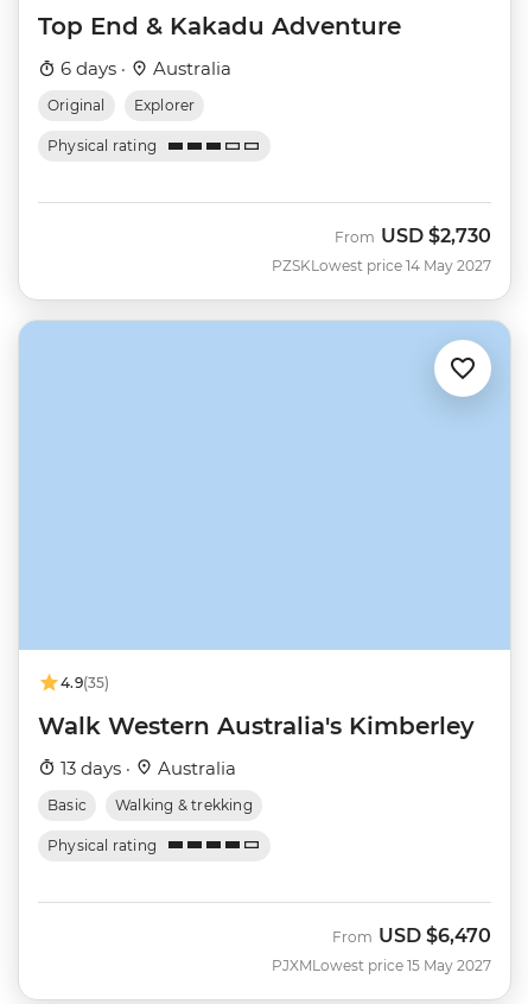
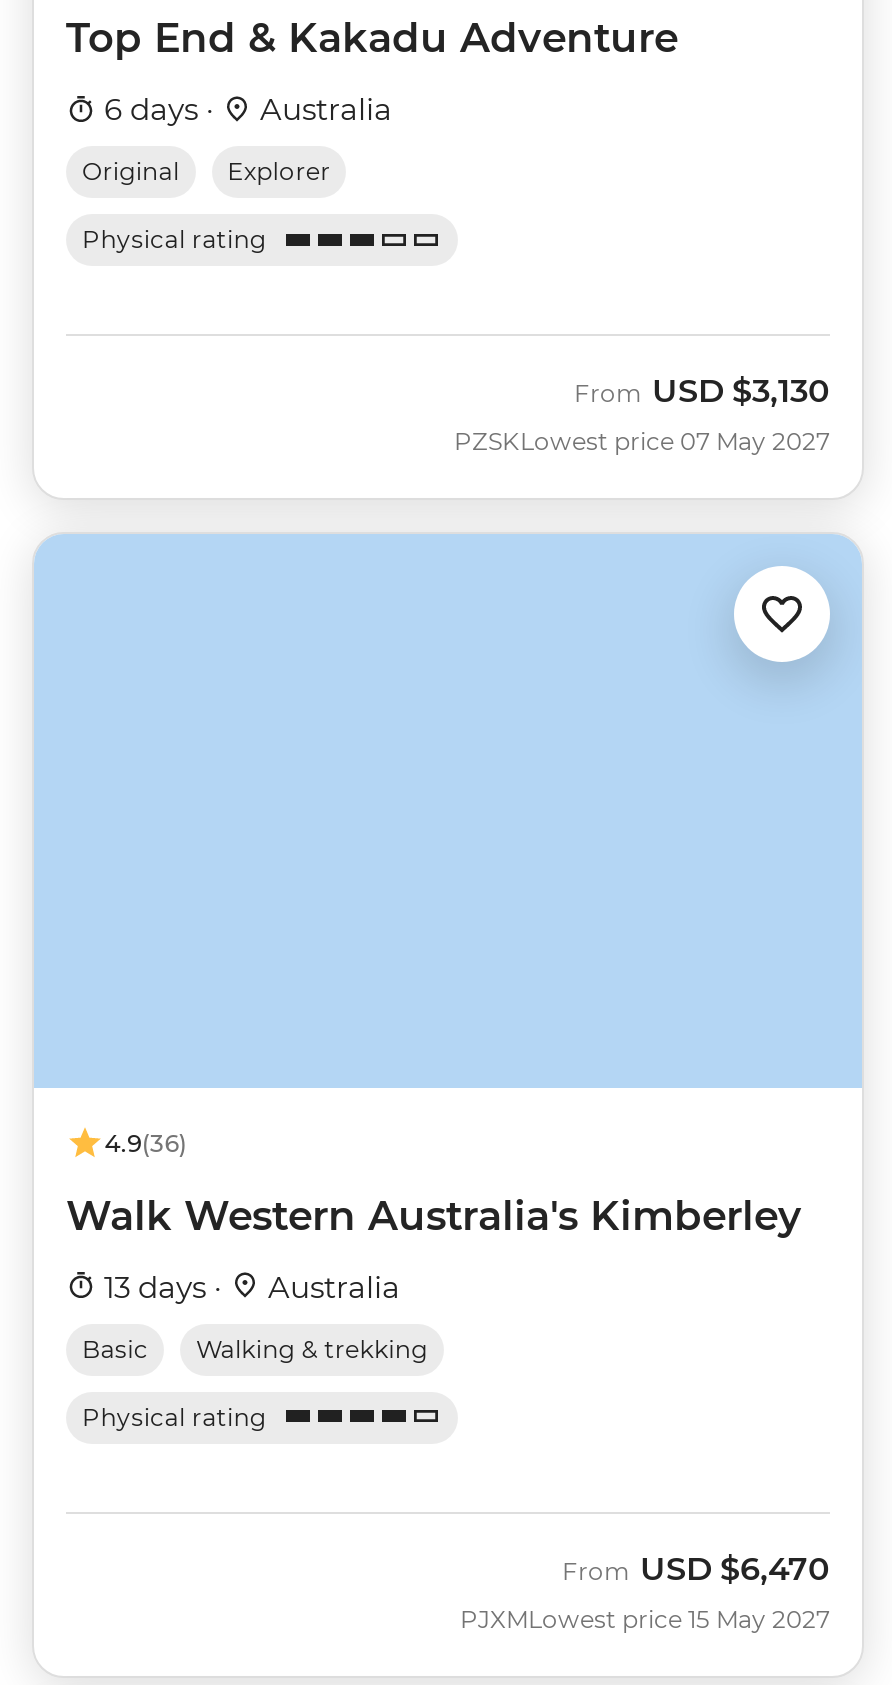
- From USD $2,730
+ From USD $3,130

- Lowest price 14 May 2027
+ Lowest price 07 May 2027

- 4.9(35)
+ 4.9(36)
